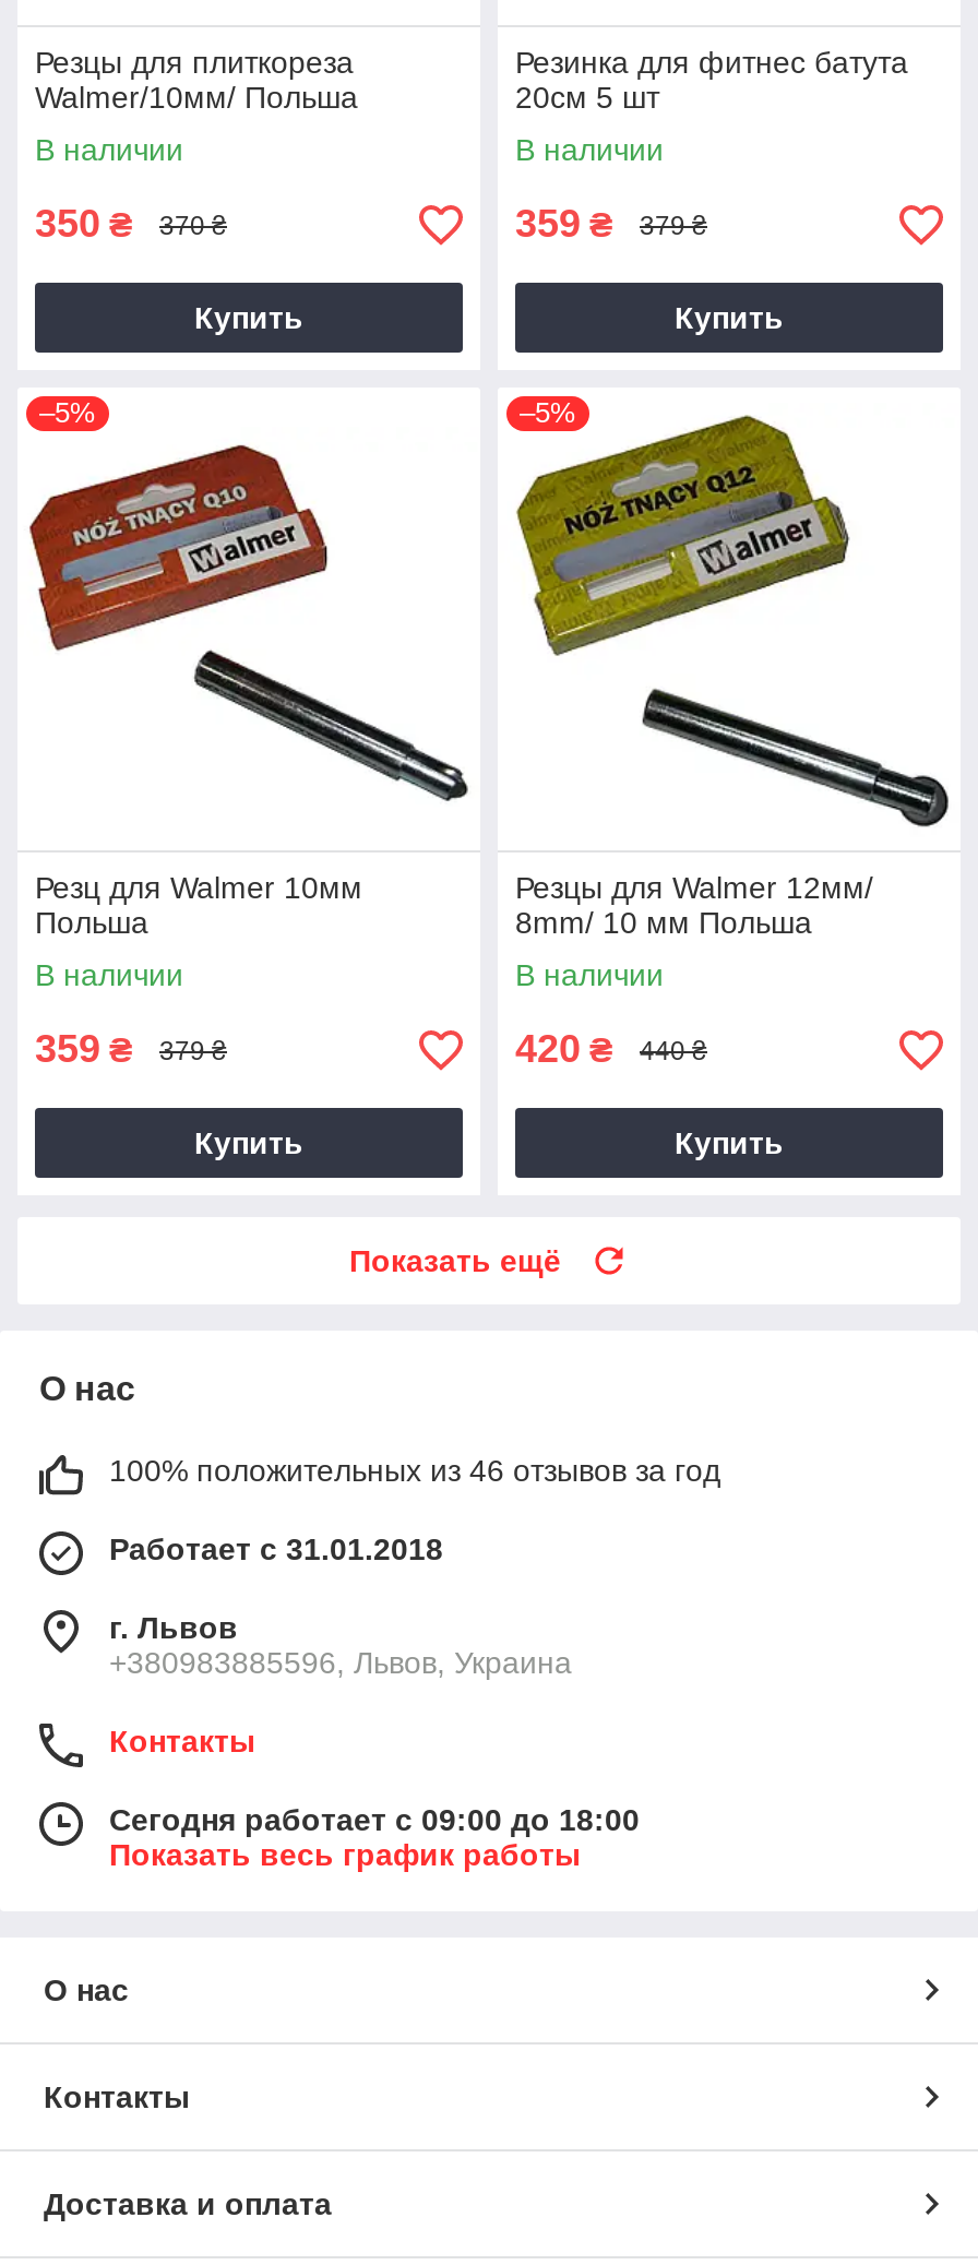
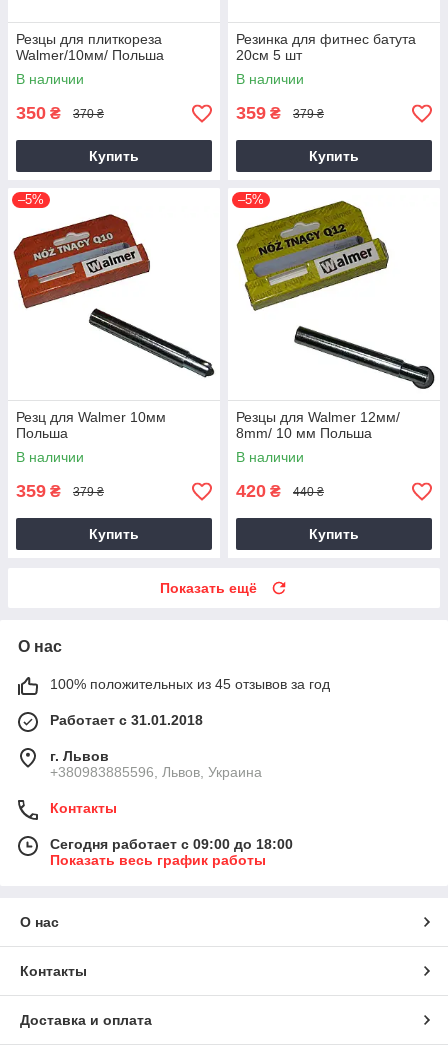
- 100% положительных из 46 отзывов за год
+ 100% положительных из 45 отзывов за год
